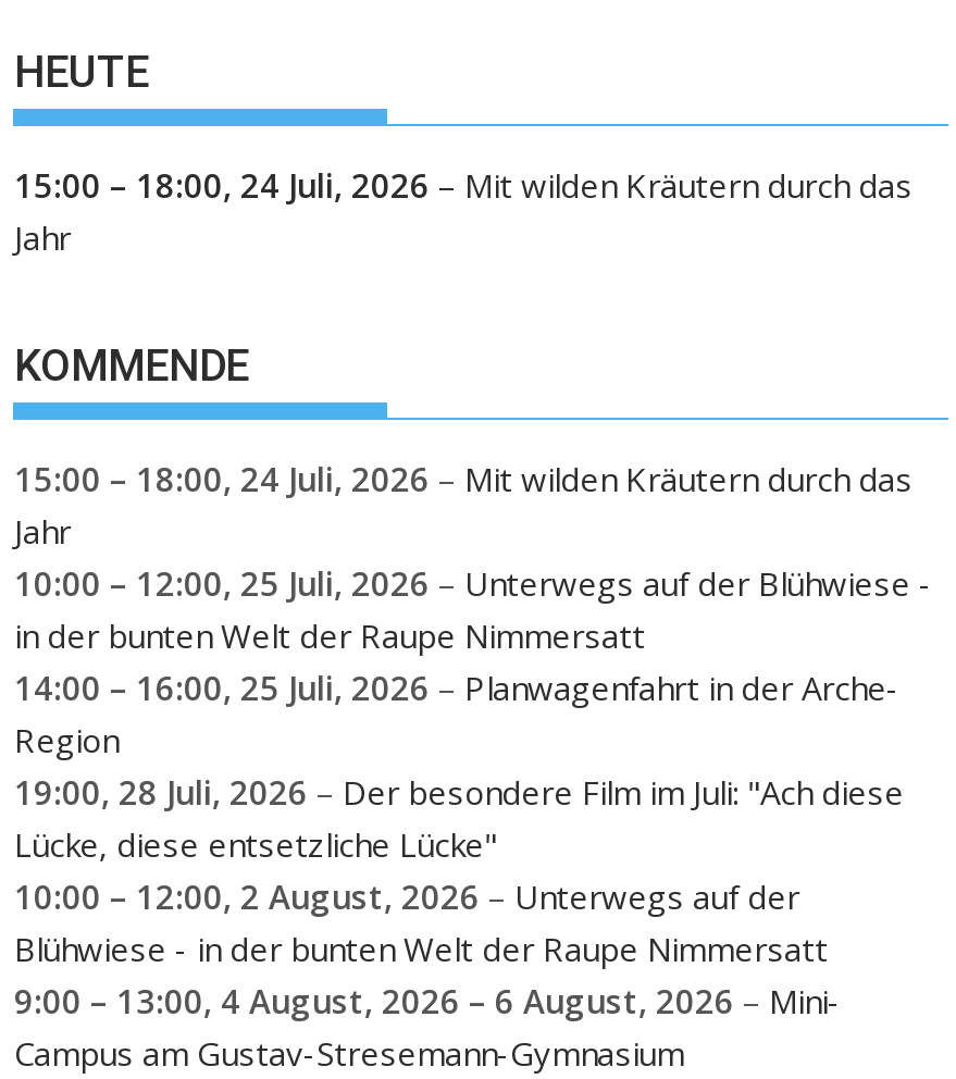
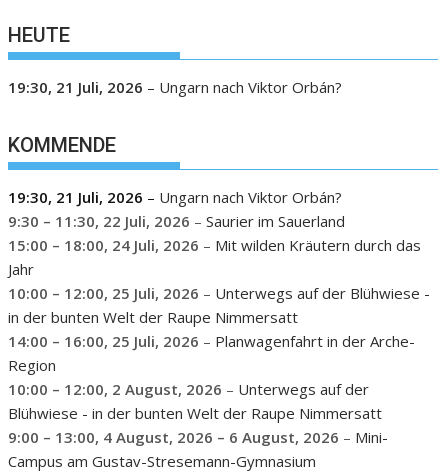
- 15:00 – 18:00, 24 Juli, 2026 – Mit wilden Kräutern durch das
- Jahr
+ 19:30, 21 Juli, 2026 – Ungarn nach Viktor Orbán?

+ 19:30, 21 Juli, 2026 – Ungarn nach Viktor Orbán?
+ 9:30 – 11:30, 22 Juli, 2026 – Saurier im Sauerland

moved down: 15:00 – 18:00, 24 Juli, 2026 – Mit wilden Kräutern durch das | Jahr | 10:00 – 12:00, 25 Juli, 2026 – Unterwegs auf der Blühwiese - | in der bunten Welt der Raupe Nimmersatt | 14:00 – 16:00, 25 Juli, 2026 – Planwagenfahrt in der Arche- | Region

- 19:00, 28 Juli, 2026 – Der besondere Film im Juli: "Ach diese
- Lücke, diese entsetzliche Lücke"
